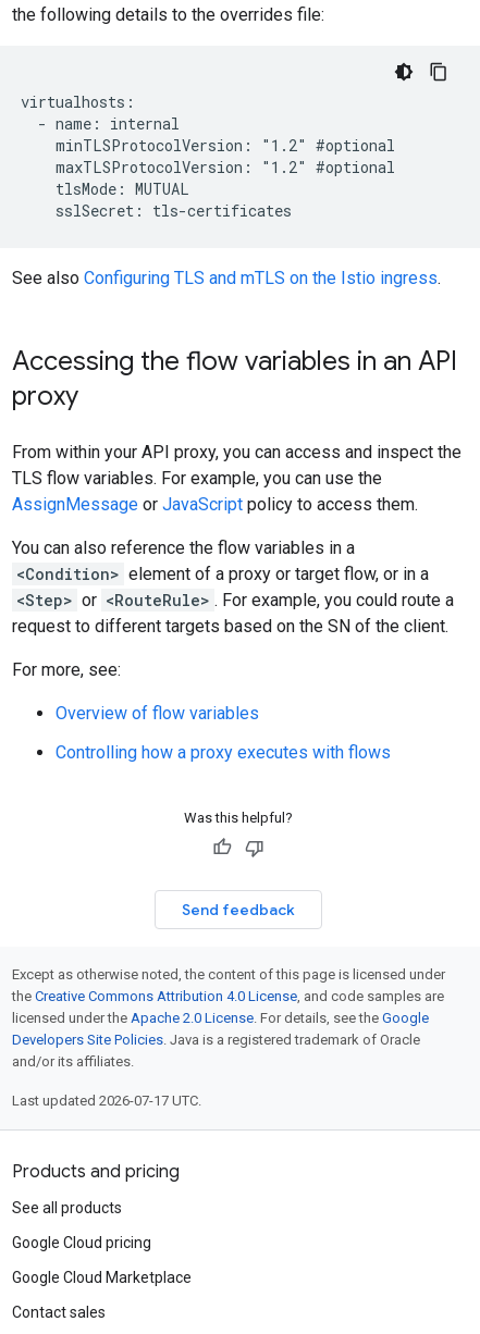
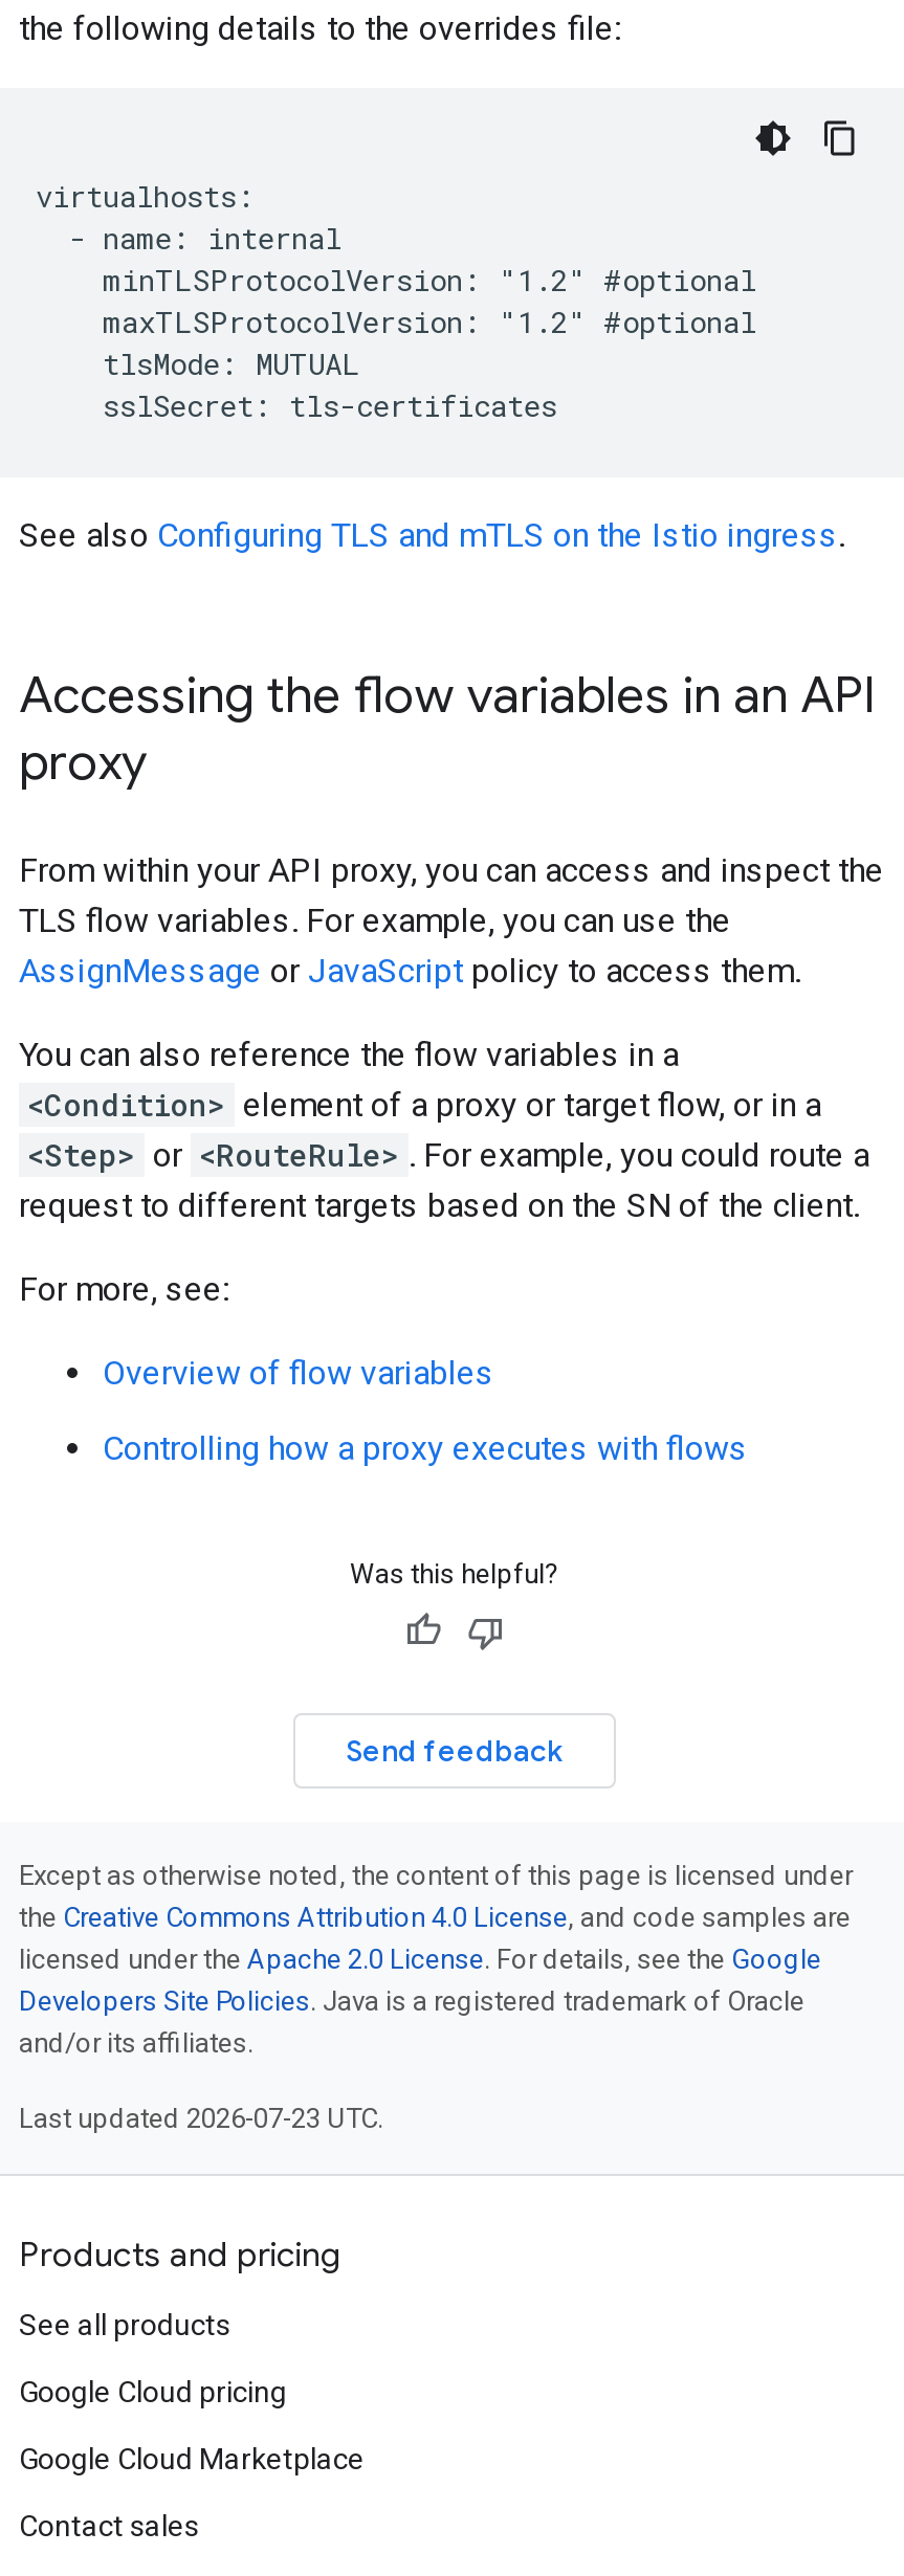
- Last updated 2026-07-17 UTC.
+ Last updated 2026-07-23 UTC.
